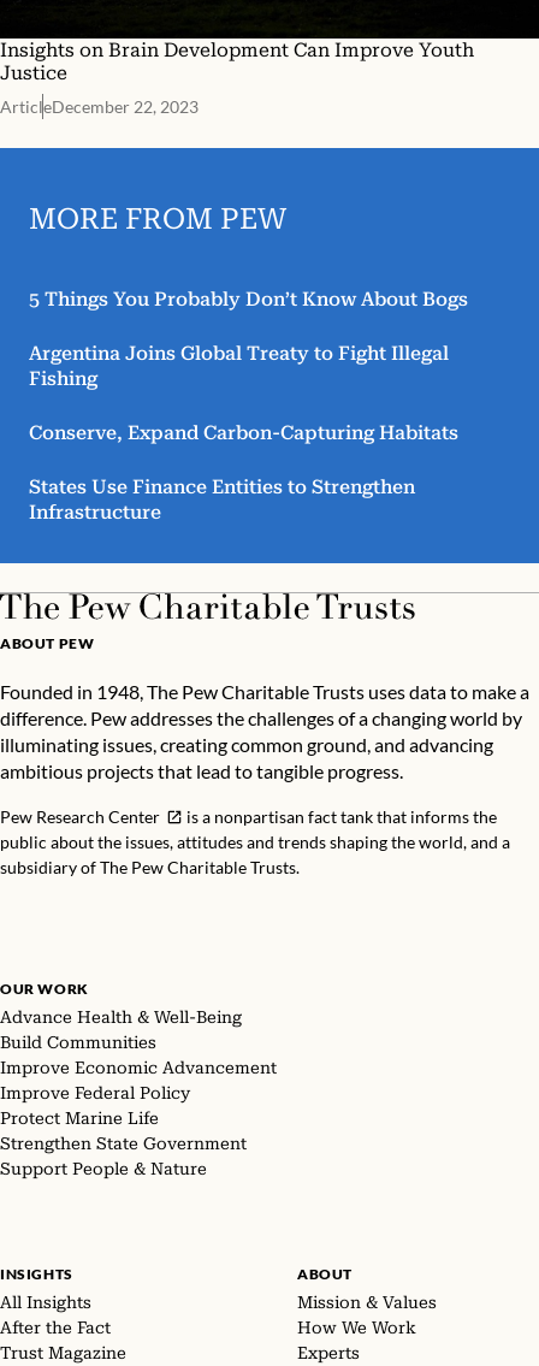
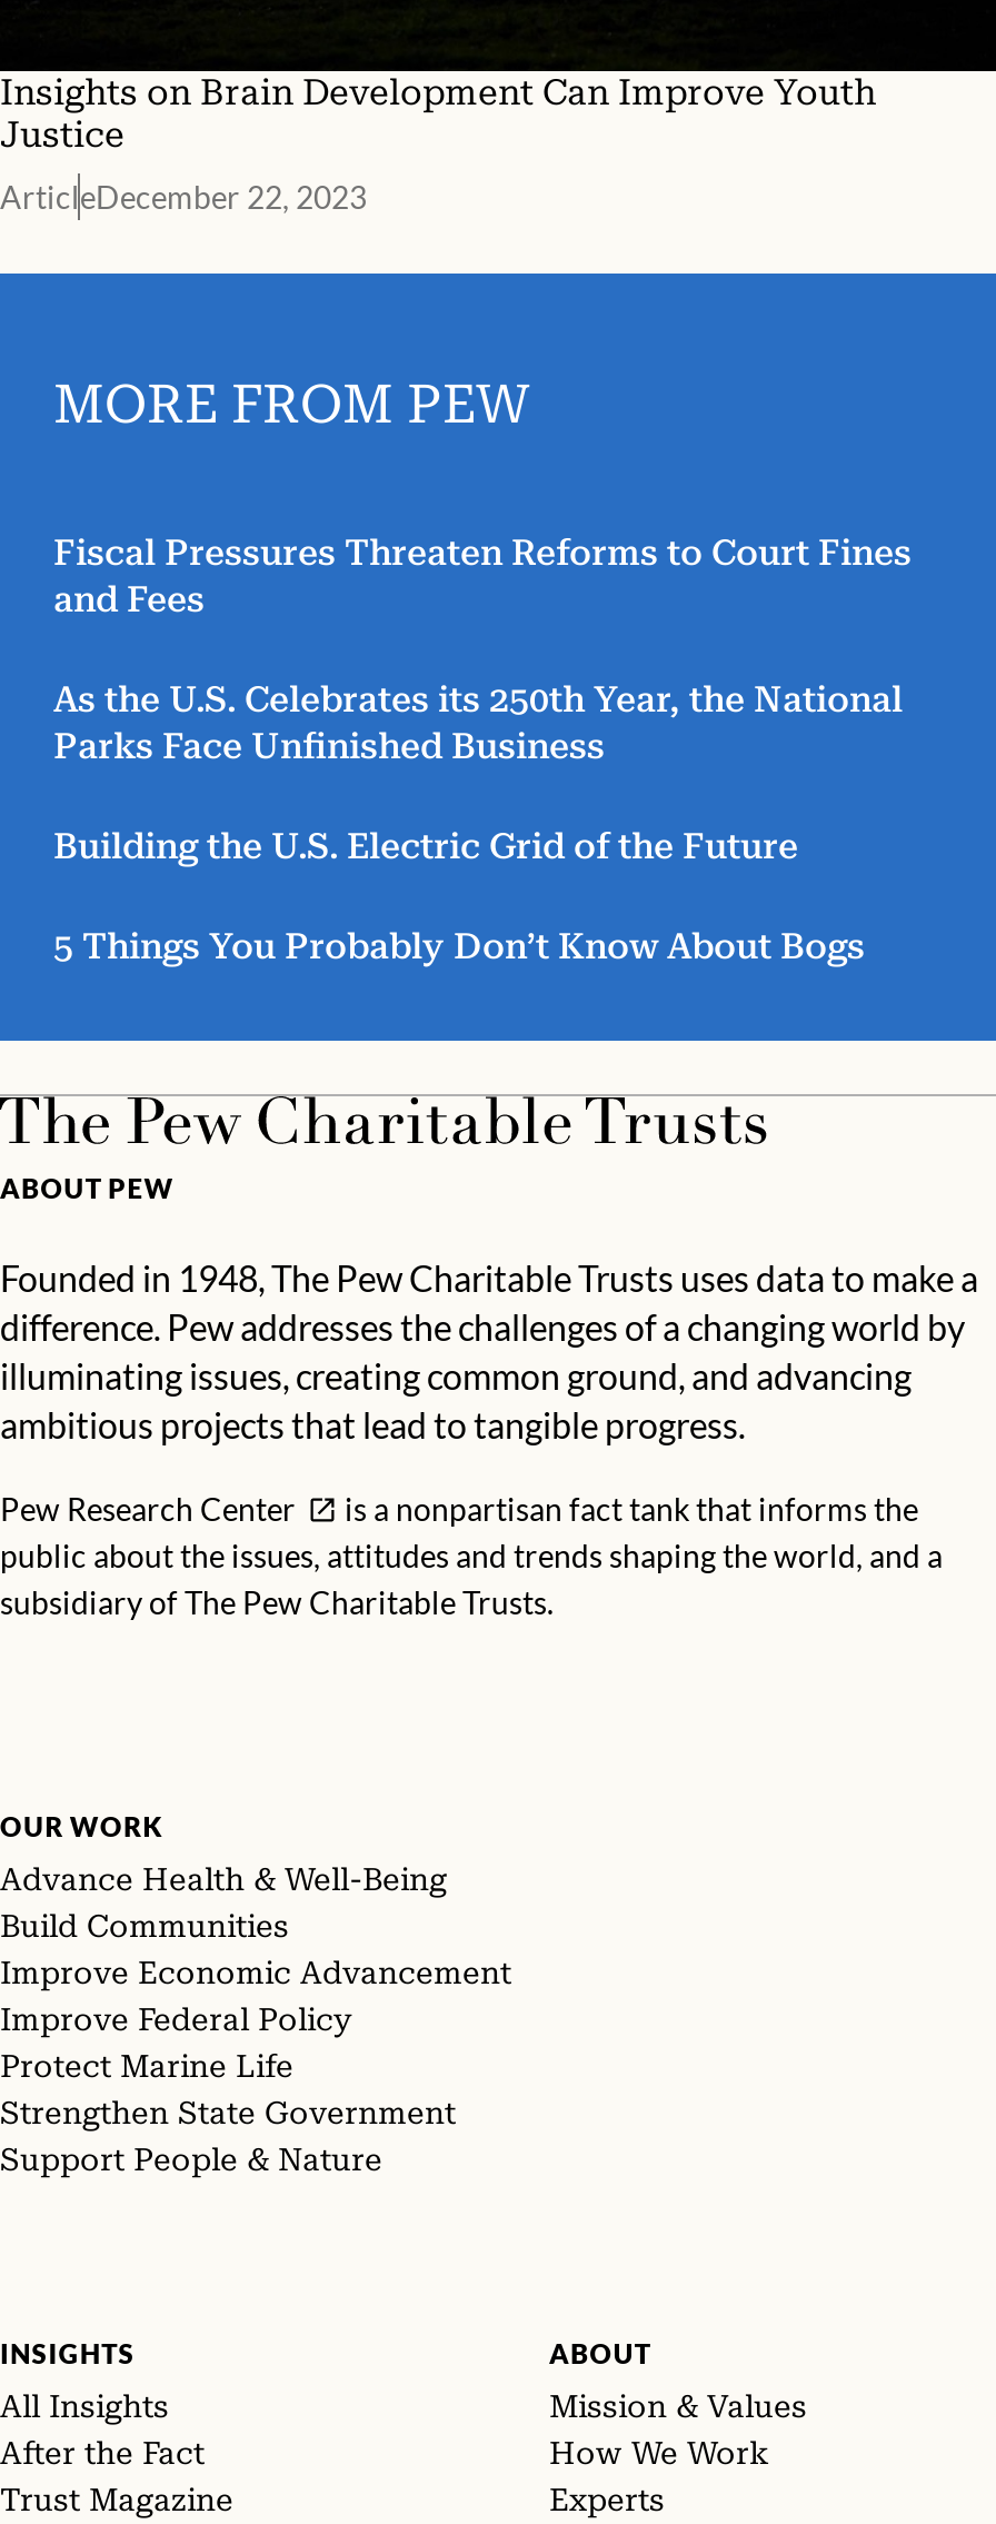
+ Fiscal Pressures Threaten Reforms to Court Fines
+ and Fees
+ As the U.S. Celebrates its 250th Year, the National
+ Parks Face Unfinished Business
+ Building the U.S. Electric Grid of the Future

moved down: 5 Things You Probably Don’t Know About Bogs

- Argentina Joins Global Treaty to Fight Illegal
- Fishing
- Conserve, Expand Carbon-Capturing Habitats
- States Use Finance Entities to Strengthen
- Infrastructure
